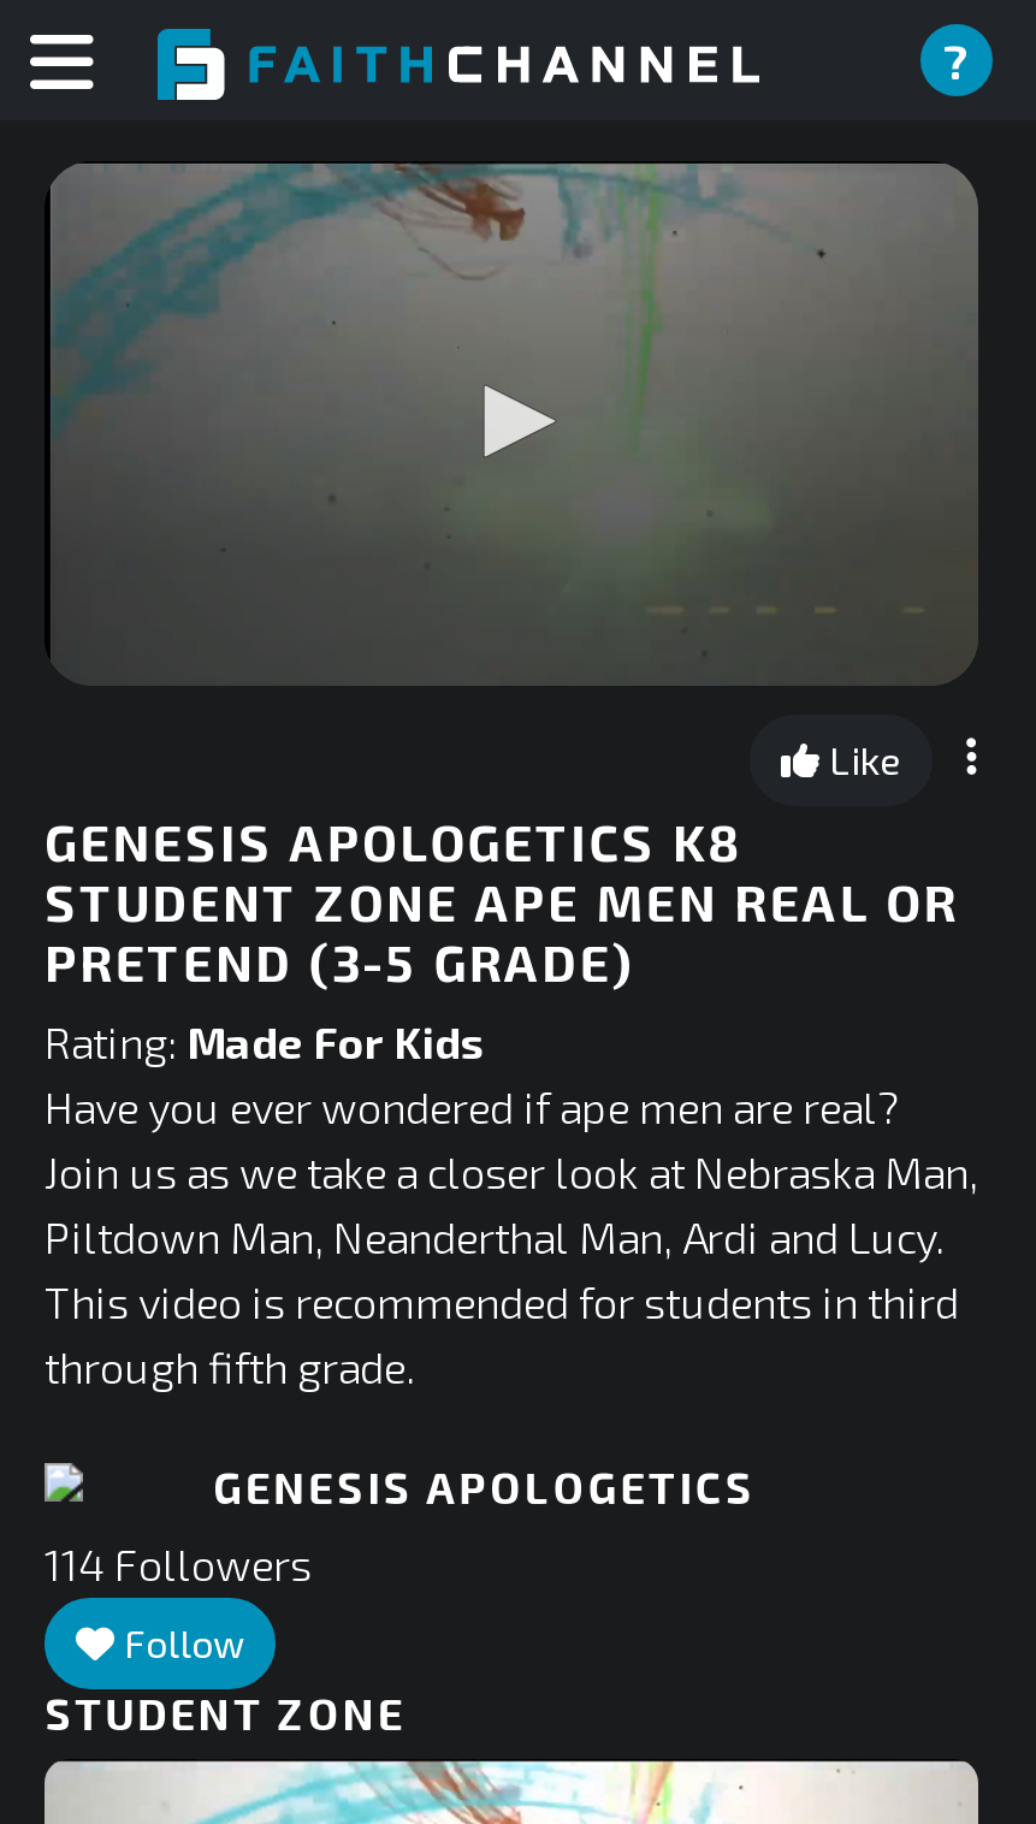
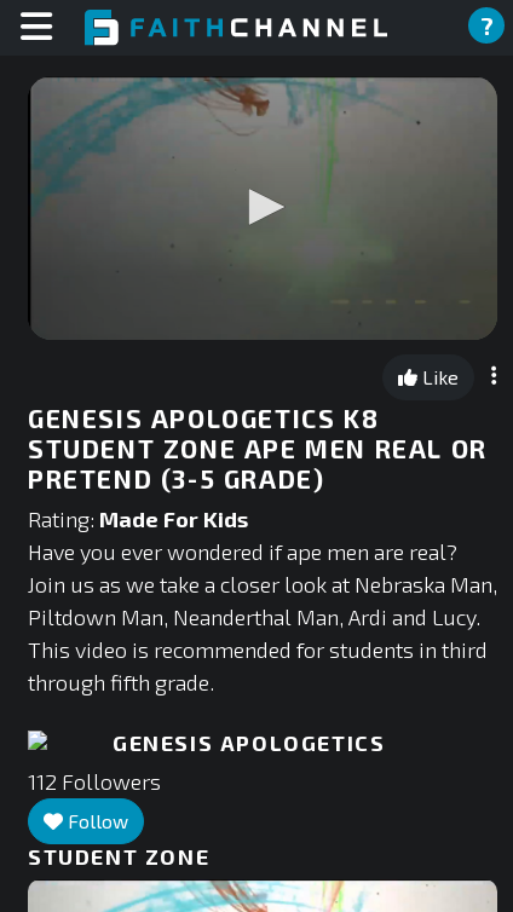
- 114 Followers
+ 112 Followers
